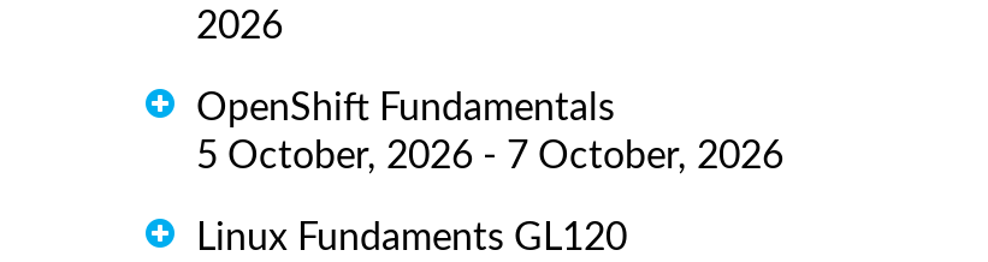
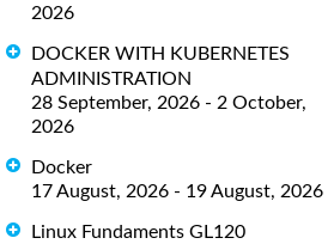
- OpenShift Fundamentals
- 5 October, 2026 - 7 October, 2026
+ DOCKER WITH KUBERNETES
+ ADMINISTRATION
+ 28 September, 2026 - 2 October,
+ 2026
+ Docker
+ 17 August, 2026 - 19 August, 2026
